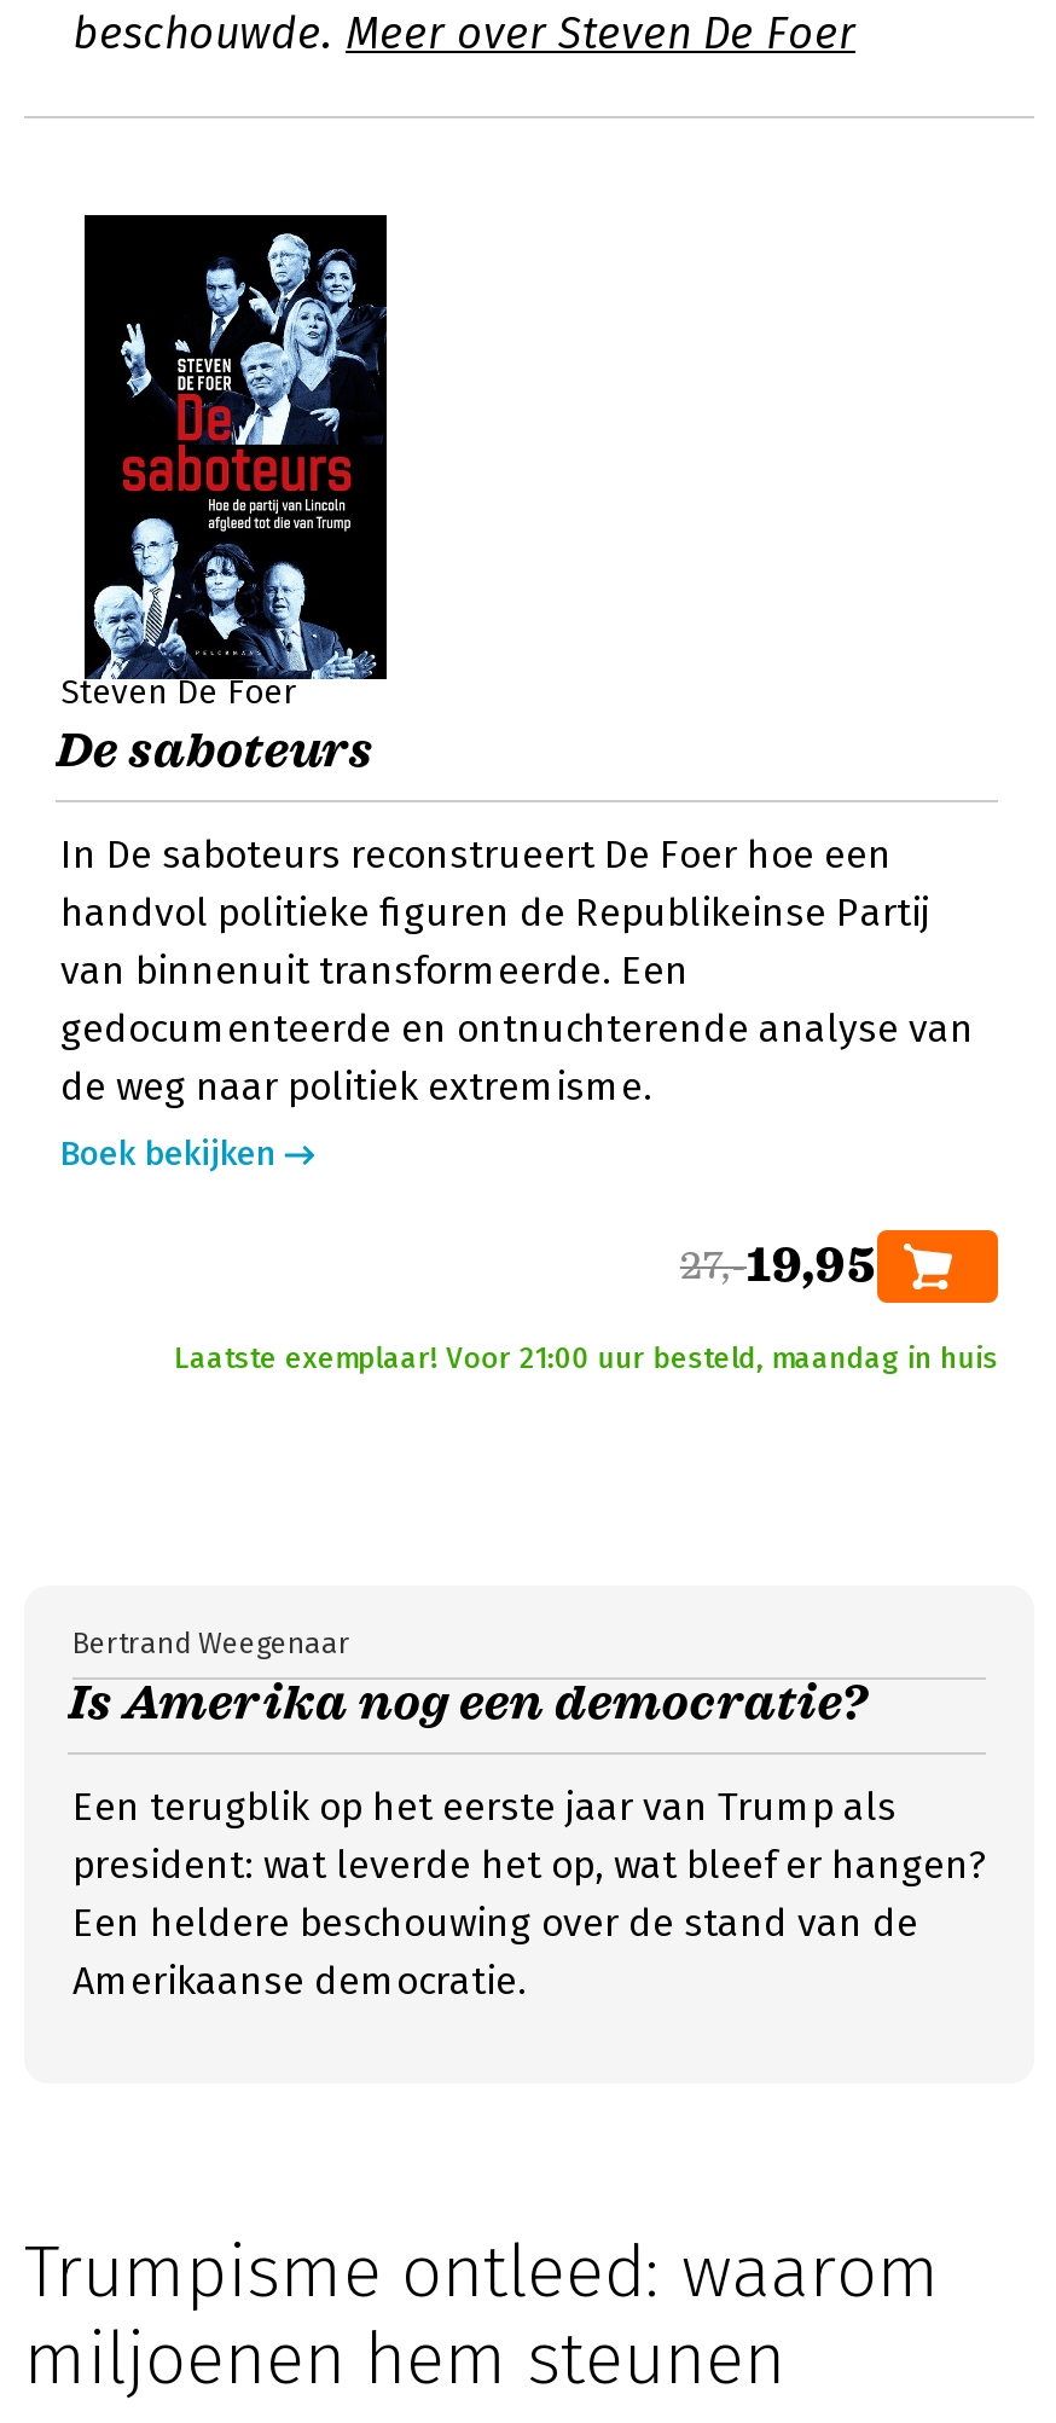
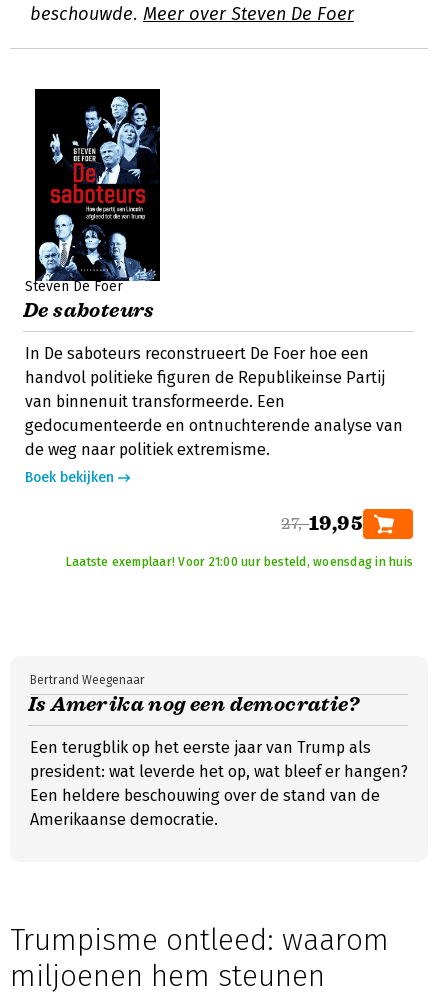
- Laatste exemplaar! Voor 21:00 uur besteld, maandag in huis
+ Laatste exemplaar! Voor 21:00 uur besteld, woensdag in huis
